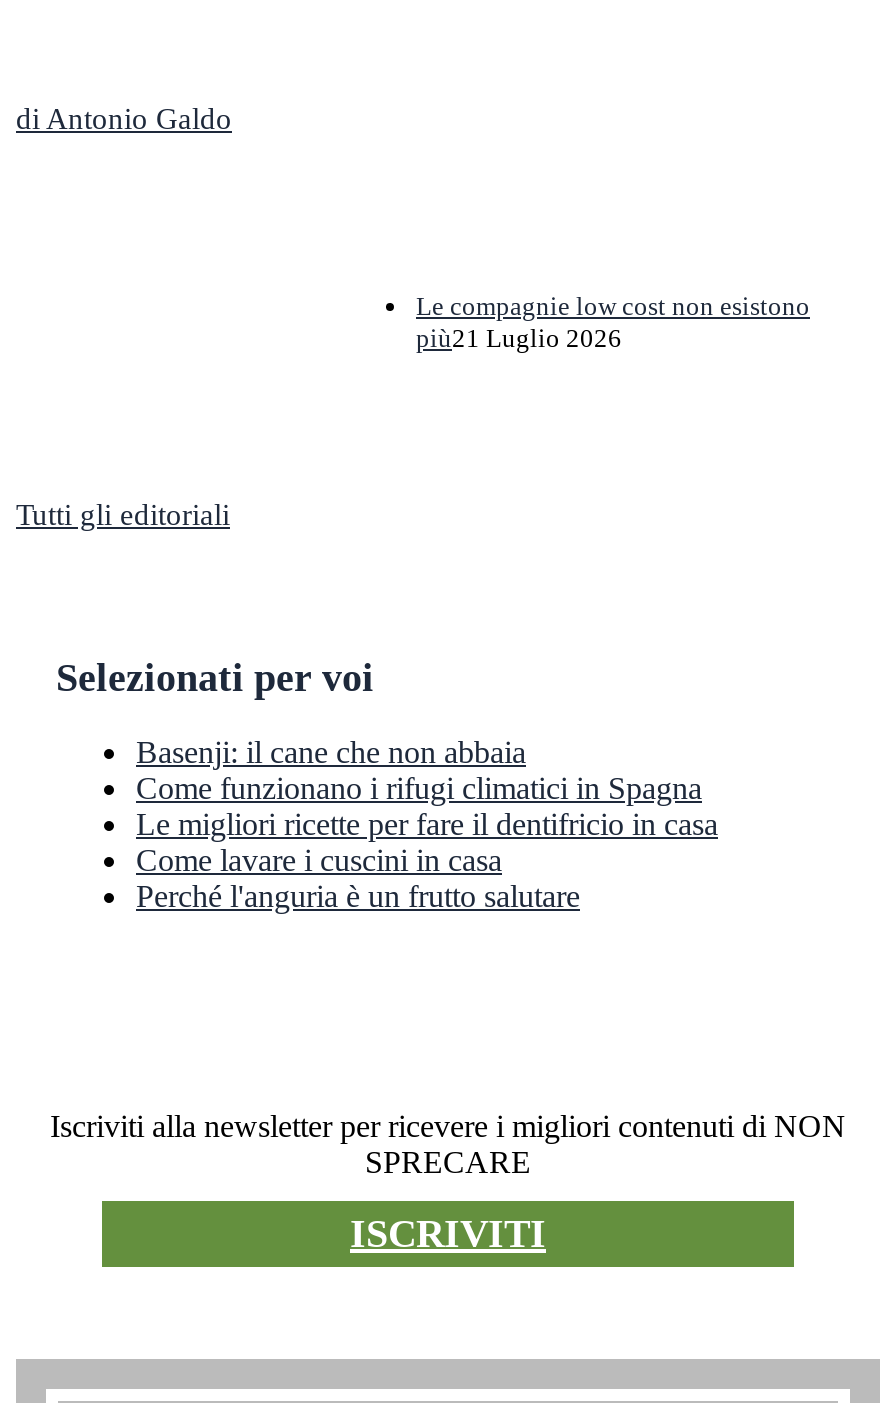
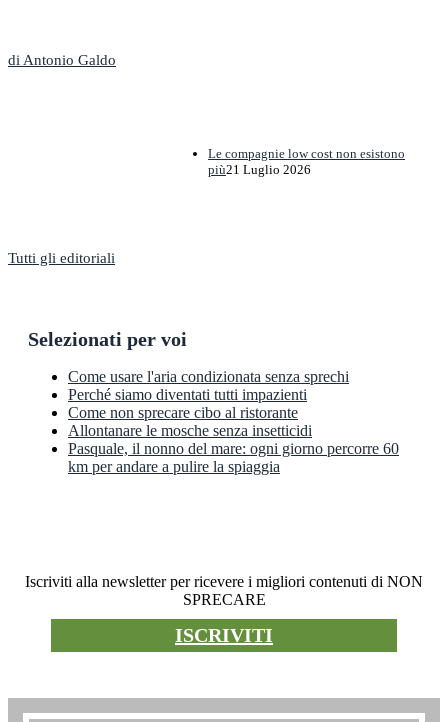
- Basenji: il cane che non abbaia
- Come funzionano i rifugi climatici in Spagna
- Le migliori ricette per fare il dentifricio in casa
- Come lavare i cuscini in casa
- Perché l'anguria è un frutto salutare
+ Come usare l'aria condizionata senza sprechi
+ Perché siamo diventati tutti impazienti
+ Come non sprecare cibo al ristorante
+ Allontanare le mosche senza insetticidi
+ Pasquale, il nonno del mare: ogni giorno percorre 60
+ km per andare a pulire la spiaggia
